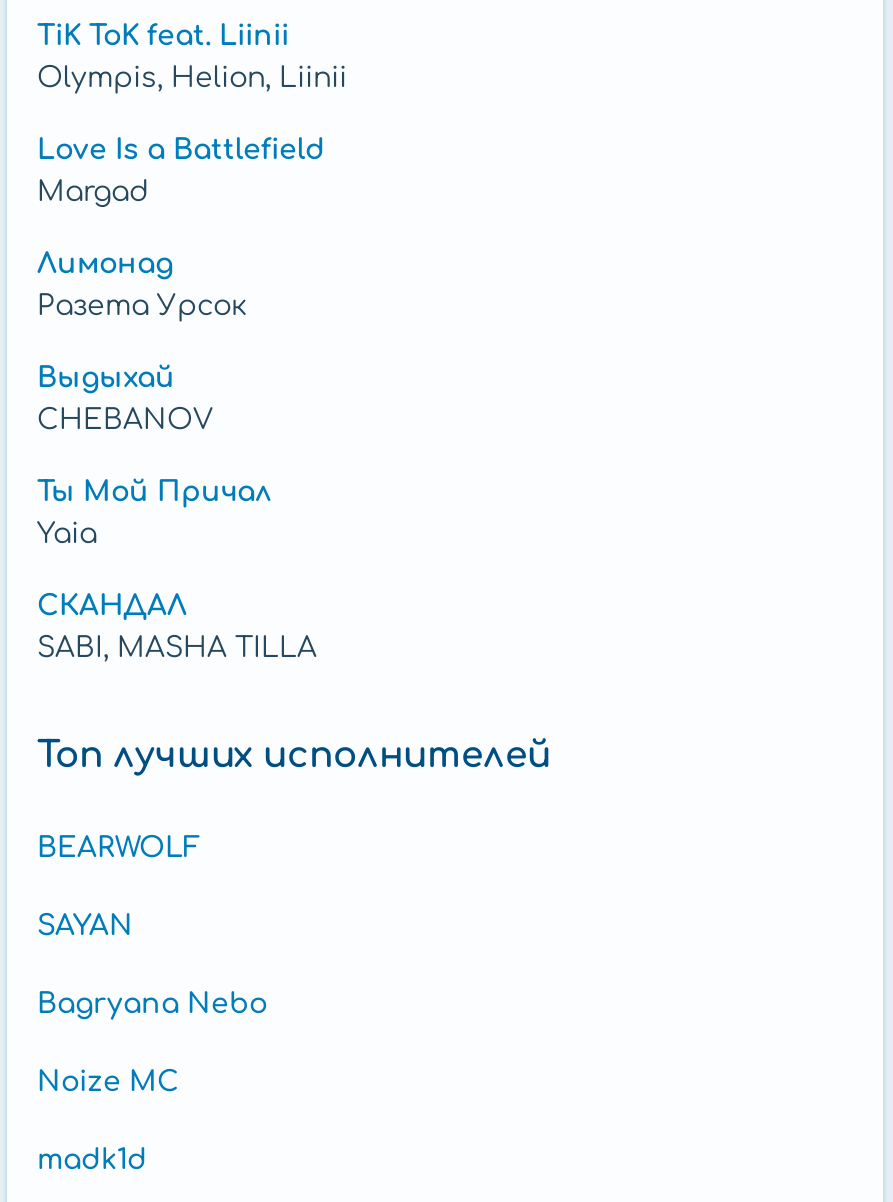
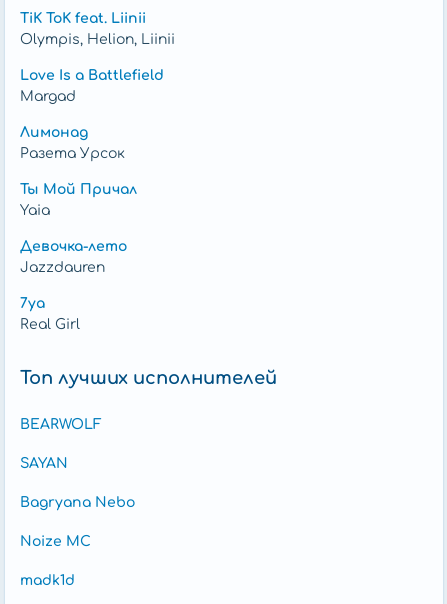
- Выдыхай
- CHEBANOV

moved up: Ты Мой Причал | Yaia

- СКАНДАЛ
- SABI, MASHA TILLA
+ Девочка-лето
+ Jazzdauren
+ 7ya
+ Real Girl
